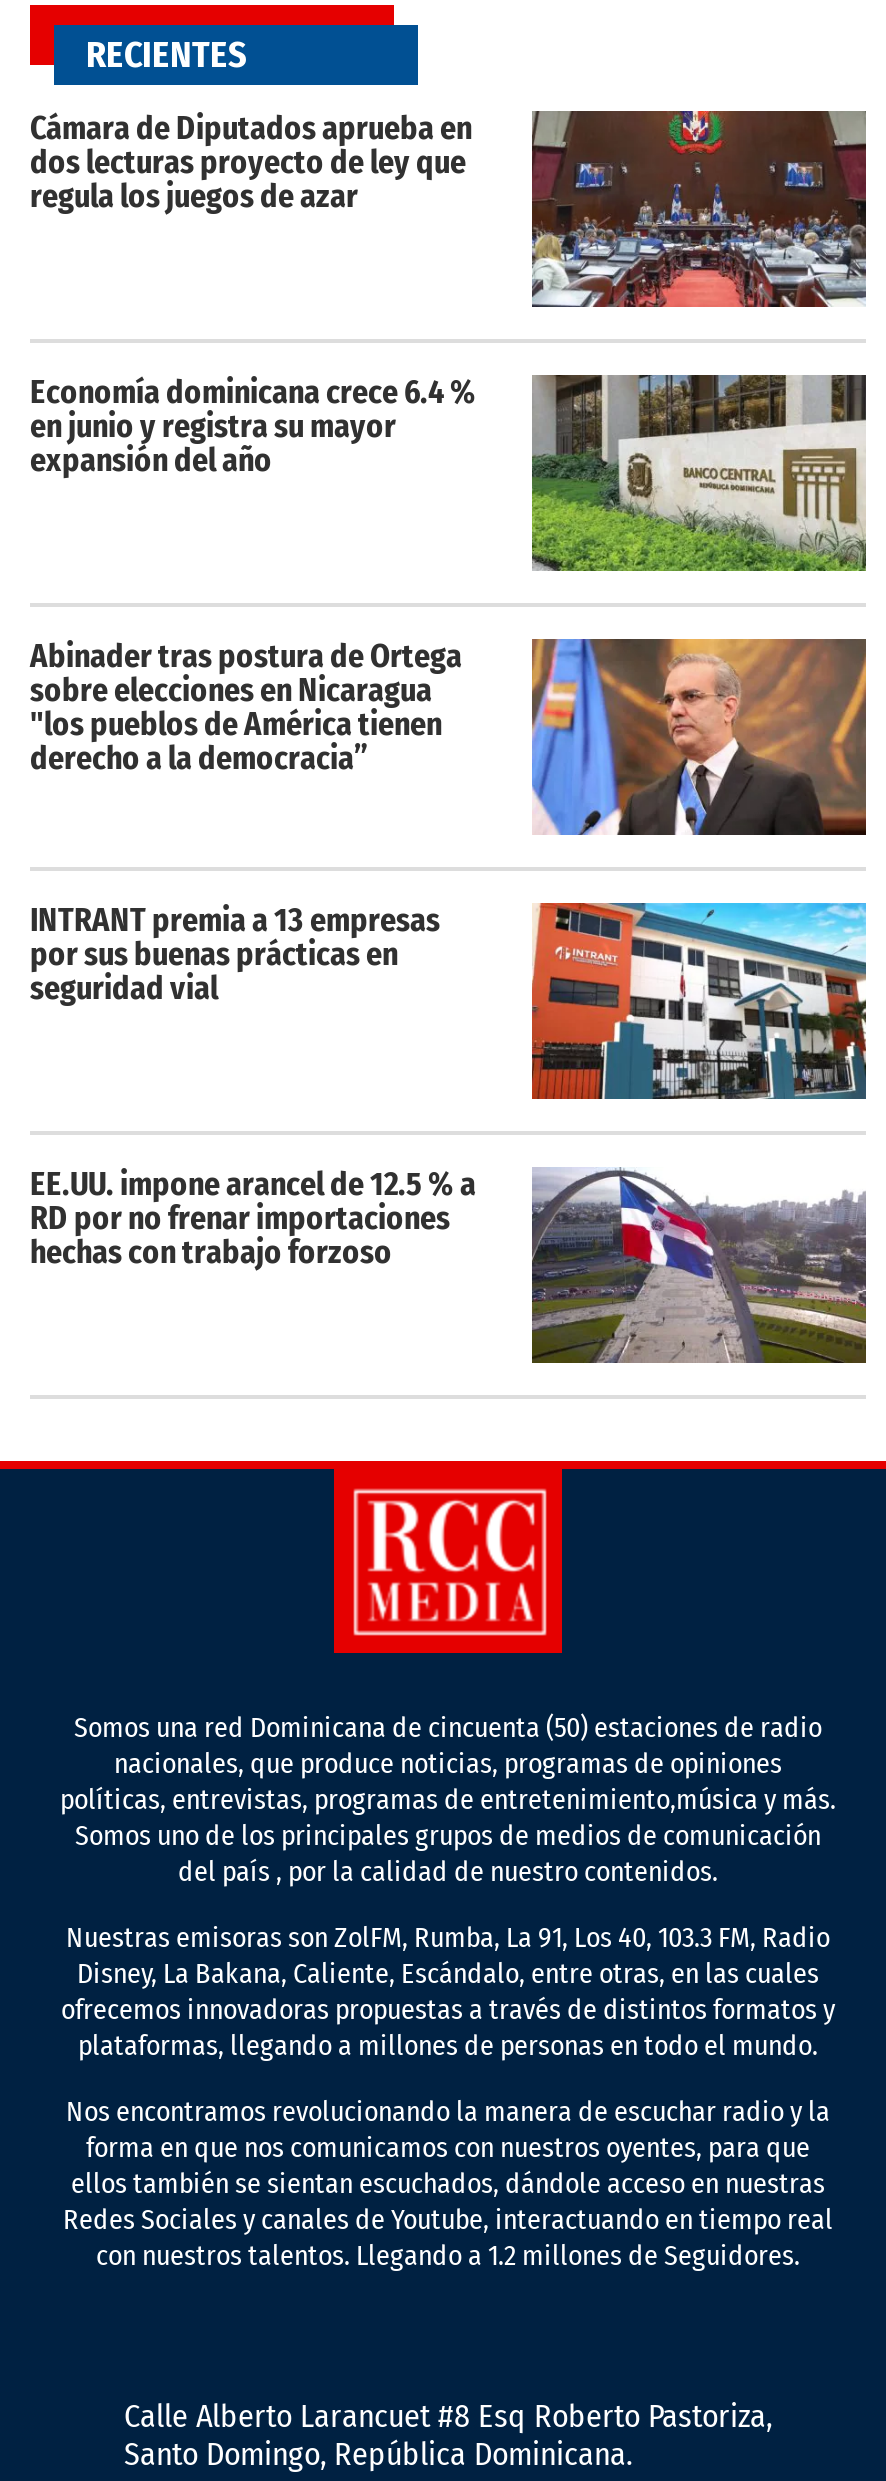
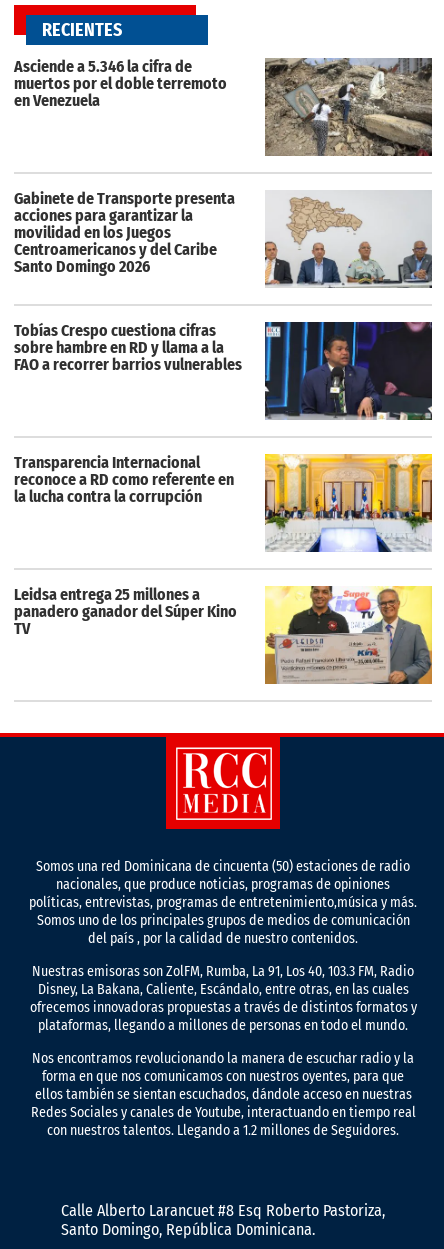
- [image]
- Cámara de Diputados aprueba en
- dos lecturas proyecto de ley que
- regula los juegos de azar
+ [image]
+ Asciende a 5.346 la cifra de
+ muertos por el doble terremoto
+ en Venezuela

- [image]
- Economía dominicana crece 6.4 %
- en junio y registra su mayor
- expansión del año
+ [image]
+ Gabinete de Transporte presenta
+ acciones para garantizar la
+ movilidad en los Juegos
+ Centroamericanos y del Caribe
+ Santo Domingo 2026

- [image]
- Abinader tras postura de Ortega
- sobre elecciones en Nicaragua
- "los pueblos de América tienen
- derecho a la democracia”
+ [image]
+ Tobías Crespo cuestiona cifras
+ sobre hambre en RD y llama a la
+ FAO a recorrer barrios vulnerables

- INTRANT premia a 13 empresas
- por sus buenas prácticas en
- seguridad vial
+ Transparencia Internacional
+ reconoce a RD como referente en
+ la lucha contra la corrupción

- [image]
+ [image]

- [image]
- EE.UU. impone arancel de 12.5 % a
- RD por no frenar importaciones
- hechas con trabajo forzoso
+ [image]
+ Leidsa entrega 25 millones a
+ panadero ganador del Súper Kino
+ TV
